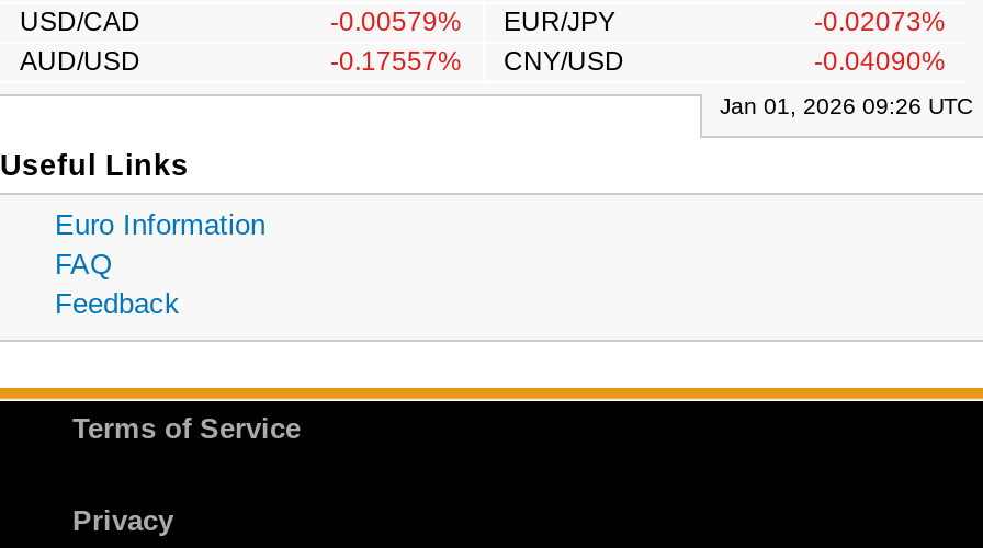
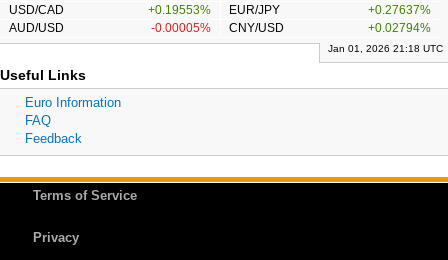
- -0.00579% EUR/JPY
+ +0.19553% EUR/JPY

- -0.02073%
+ +0.27637%

- -0.17557% CNY/USD
+ -0.00005% CNY/USD

- -0.04090%
+ +0.02794%

- Jan 01, 2026 09:26 UTC
+ Jan 01, 2026 21:18 UTC
